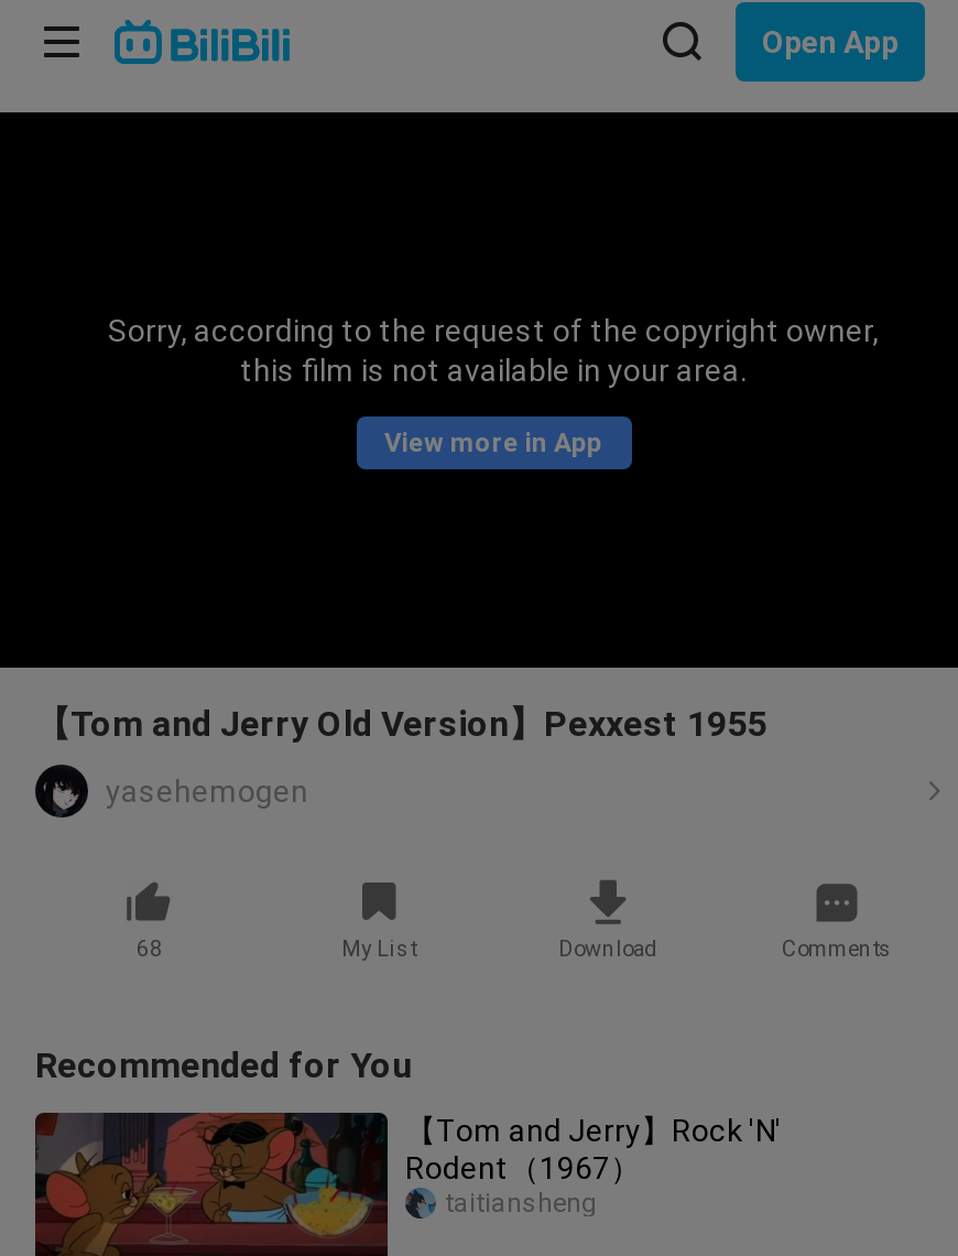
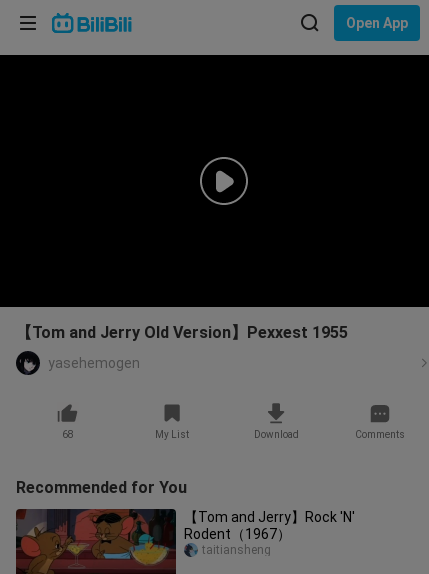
- Sorry, according to the request of the copyright owner,
- this film is not available in your area.
- View more in App
